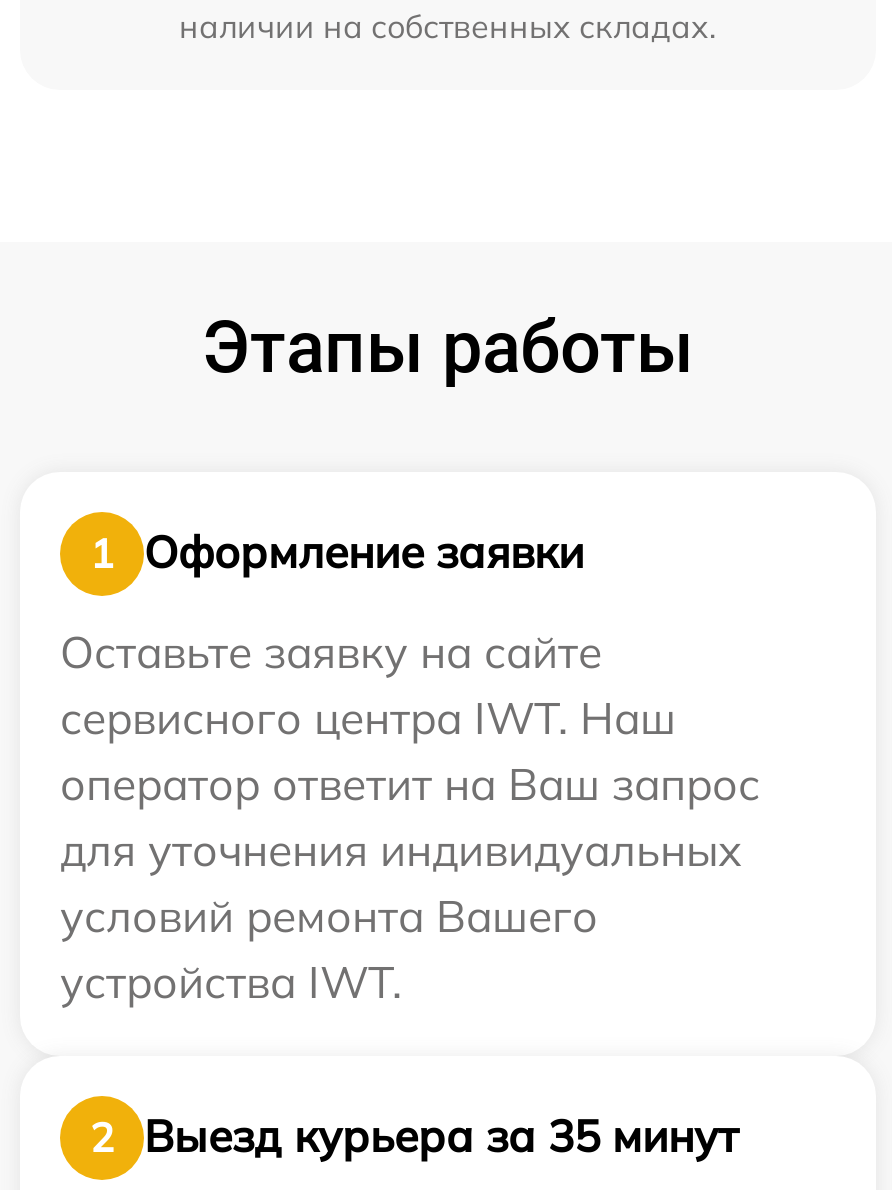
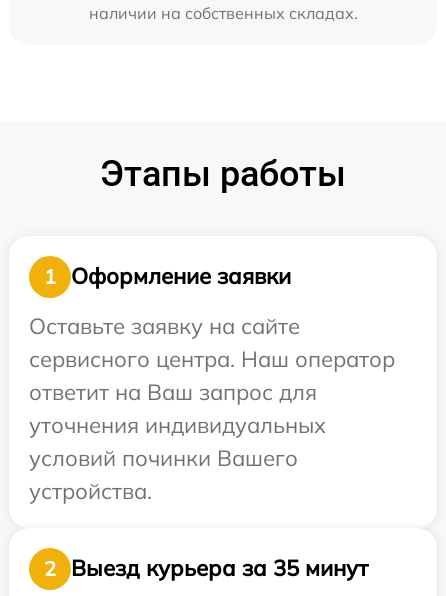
- сервисного центра IWT. Наш
- оператор ответит на Ваш запрос
- для уточнения индивидуальных
- условий ремонта Вашего
- устройства IWT.
+ сервисного центра. Наш оператор
+ ответит на Ваш запрос для
+ уточнения индивидуальных
+ условий починки Вашего
+ устройства.
